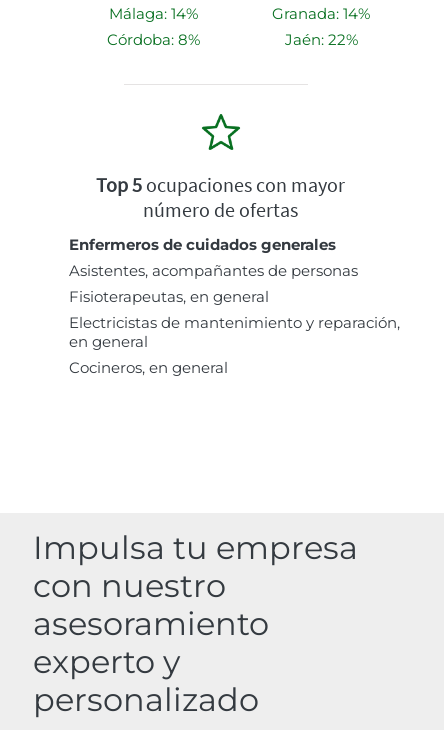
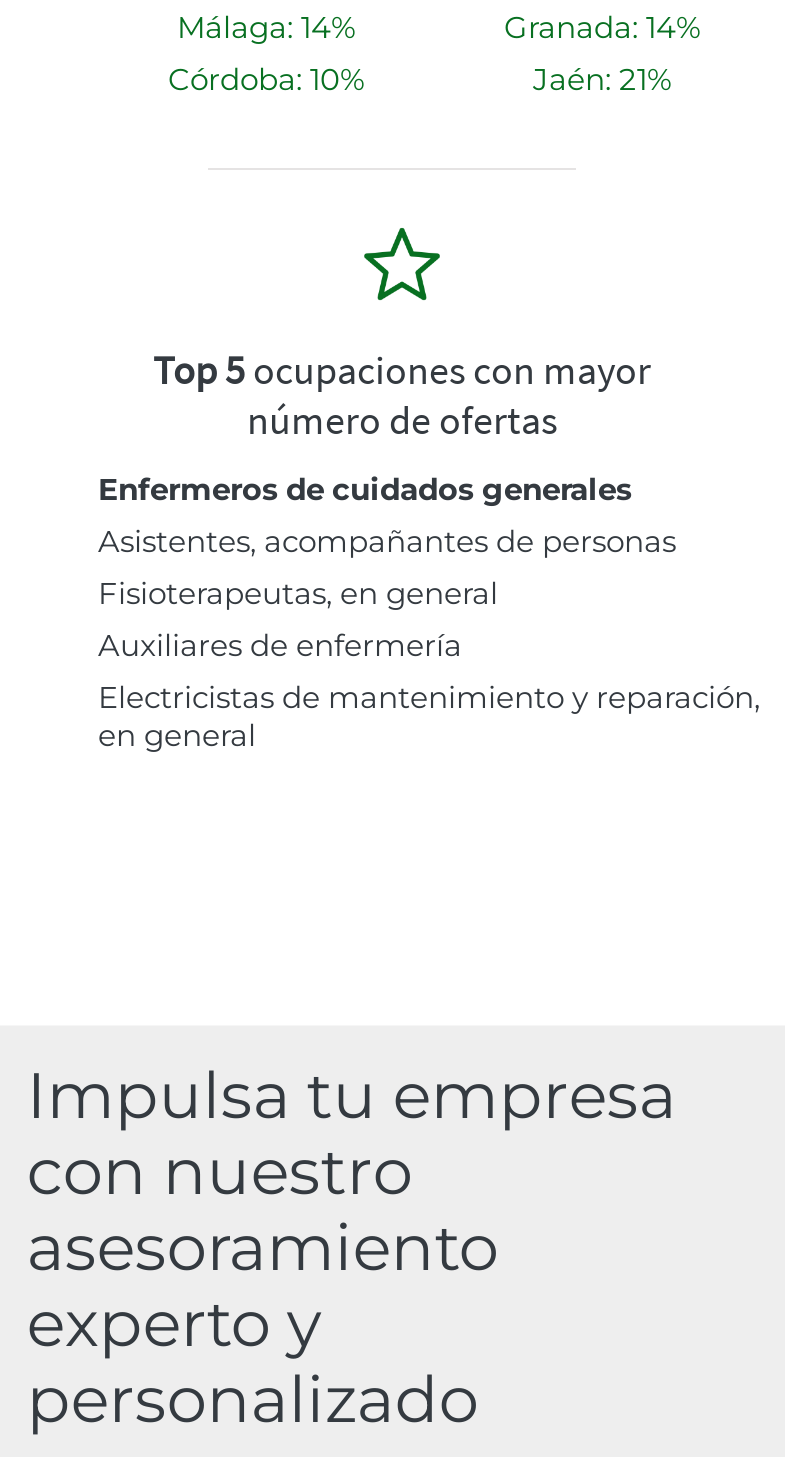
- Córdoba: 8%
+ Córdoba: 10%

- Jaén: 22%
+ Jaén: 21%

+ Auxiliares de enfermería

moved down: Electricistas de mantenimiento y reparación, | en general

- Cocineros, en general
